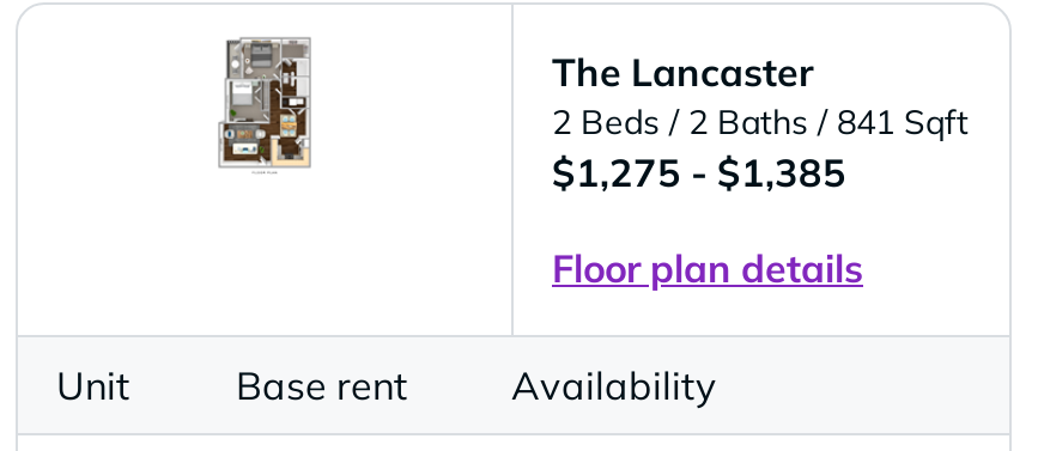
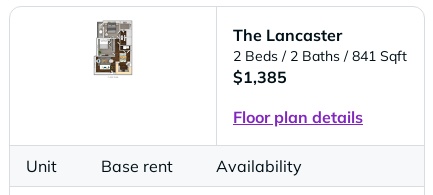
- $1,275 - $1,385
+ $1,385
